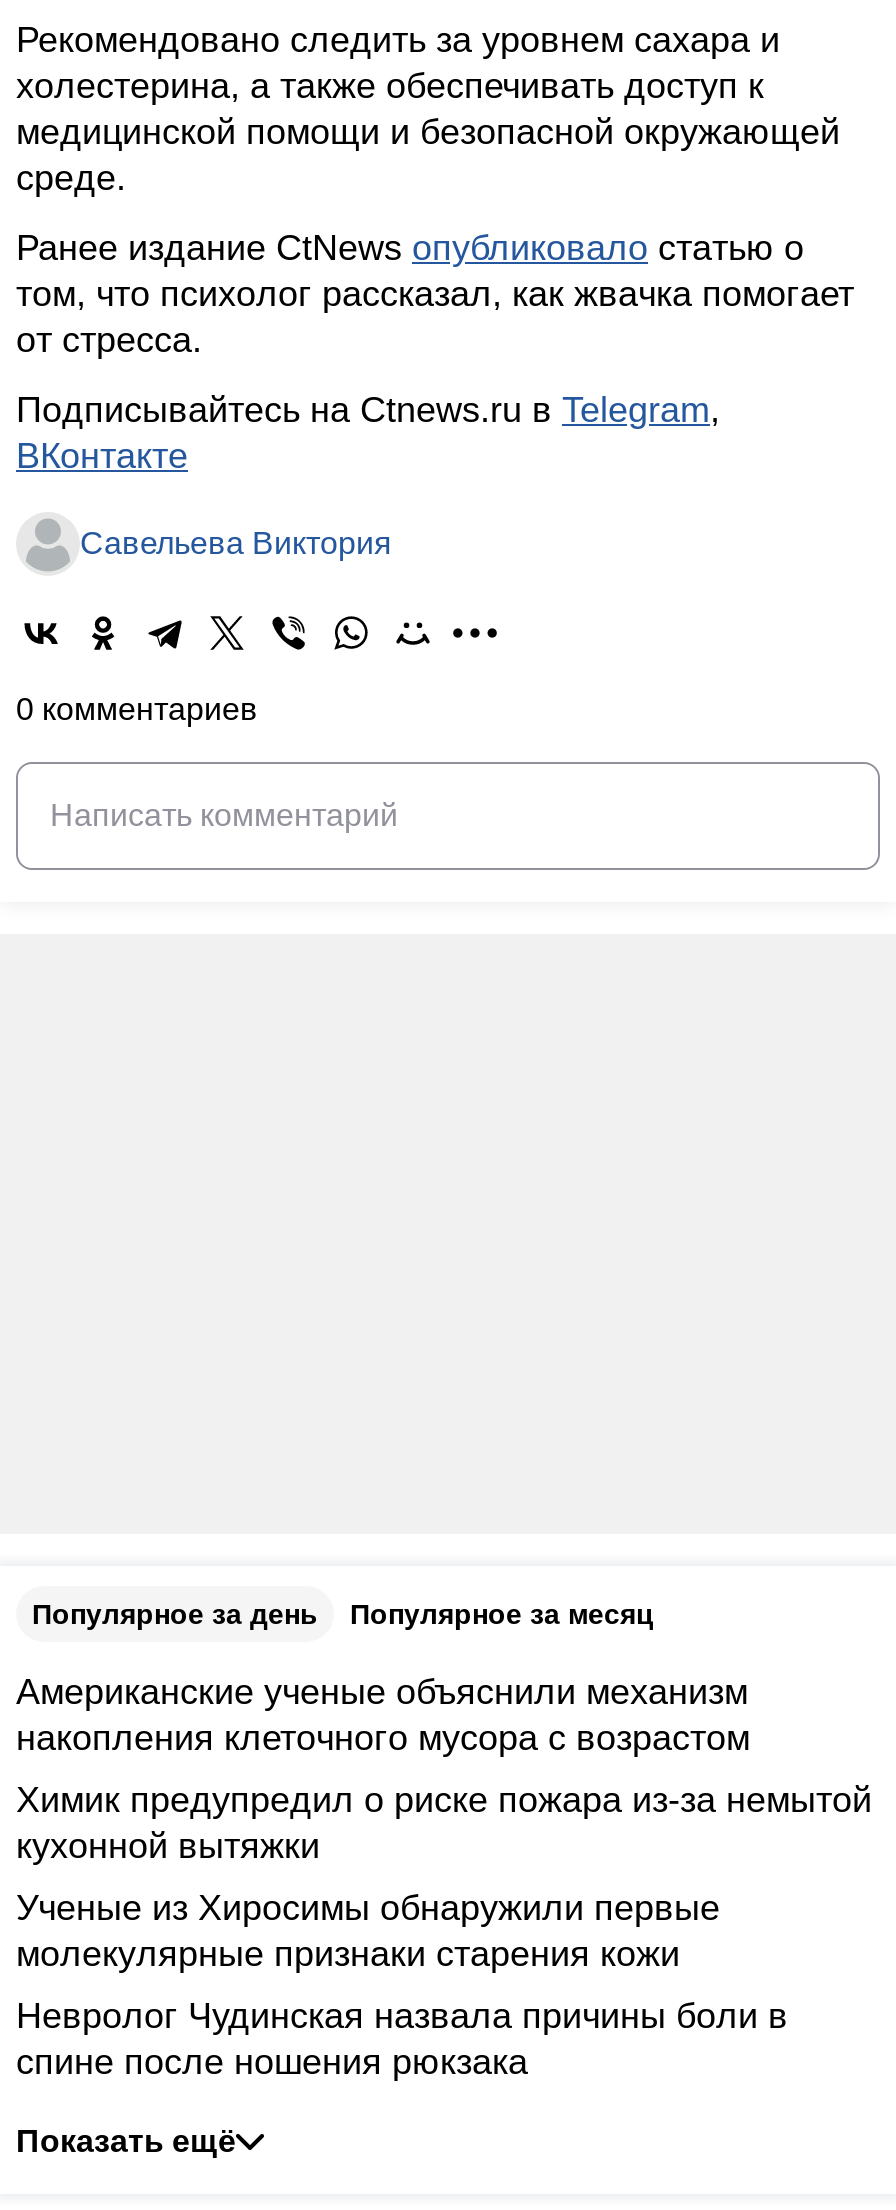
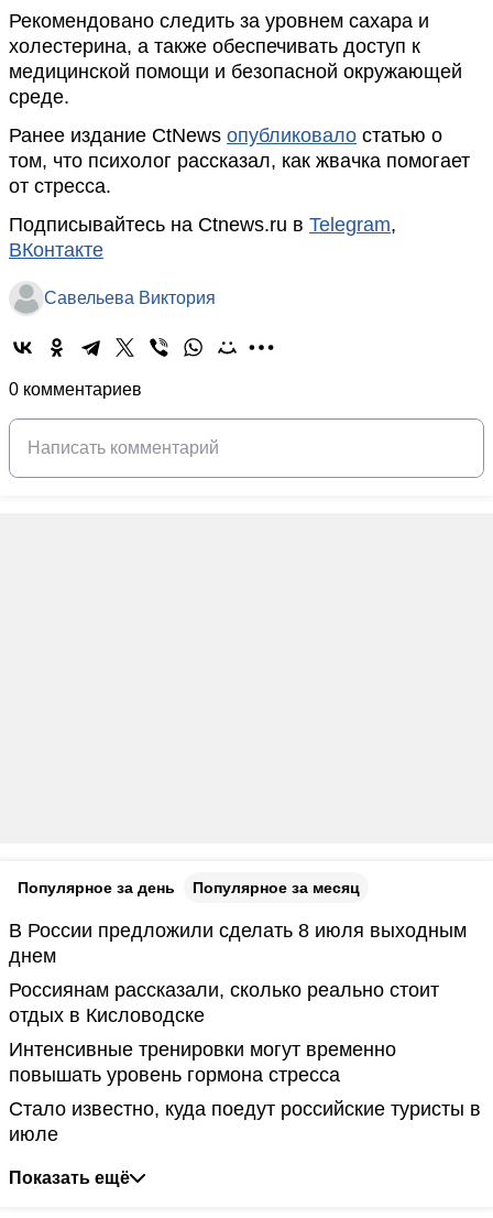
- Американские ученые объяснили механизм
- накопления клеточного мусора с возрастом
+ В России предложили сделать 8 июля выходным
+ днем

- Химик предупредил о риске пожара из-за немытой
- кухонной вытяжки
+ Россиянам рассказали, сколько реально стоит
+ отдых в Кисловодске

- Ученые из Хиросимы обнаружили первые
- молекулярные признаки старения кожи
+ Интенсивные тренировки могут временно
+ повышать уровень гормона стресса

- Невролог Чудинская назвала причины боли в
- спине после ношения рюкзака
+ Стало известно, куда поедут российские туристы в
+ июле
